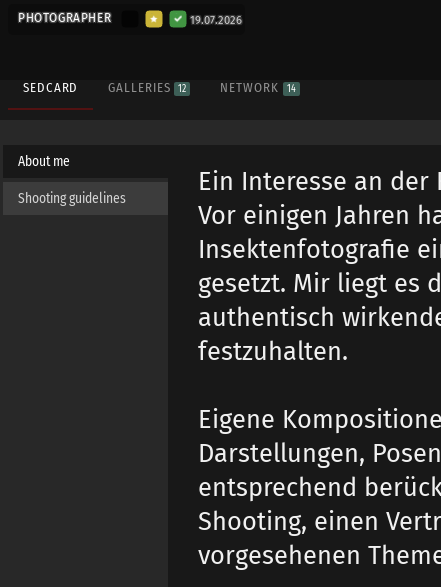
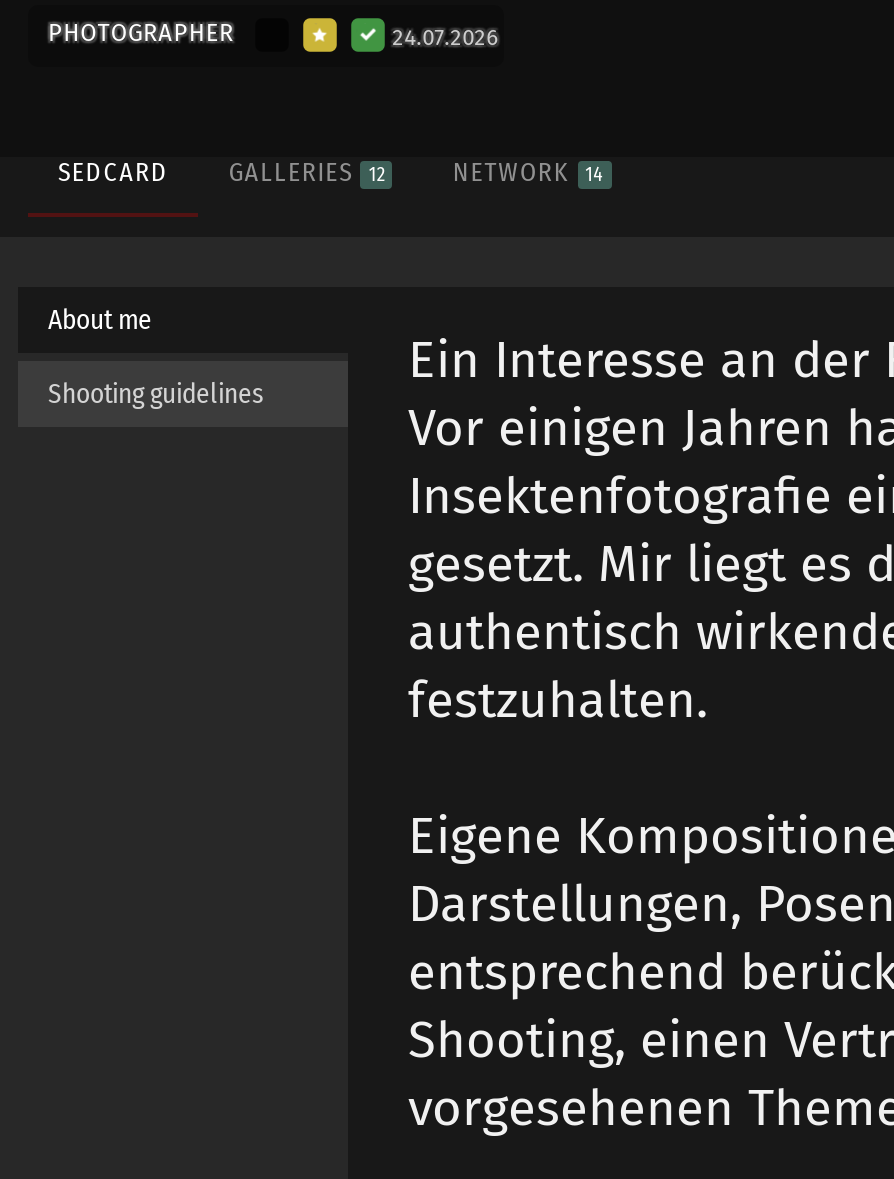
- 19.07.2026
+ 24.07.2026
